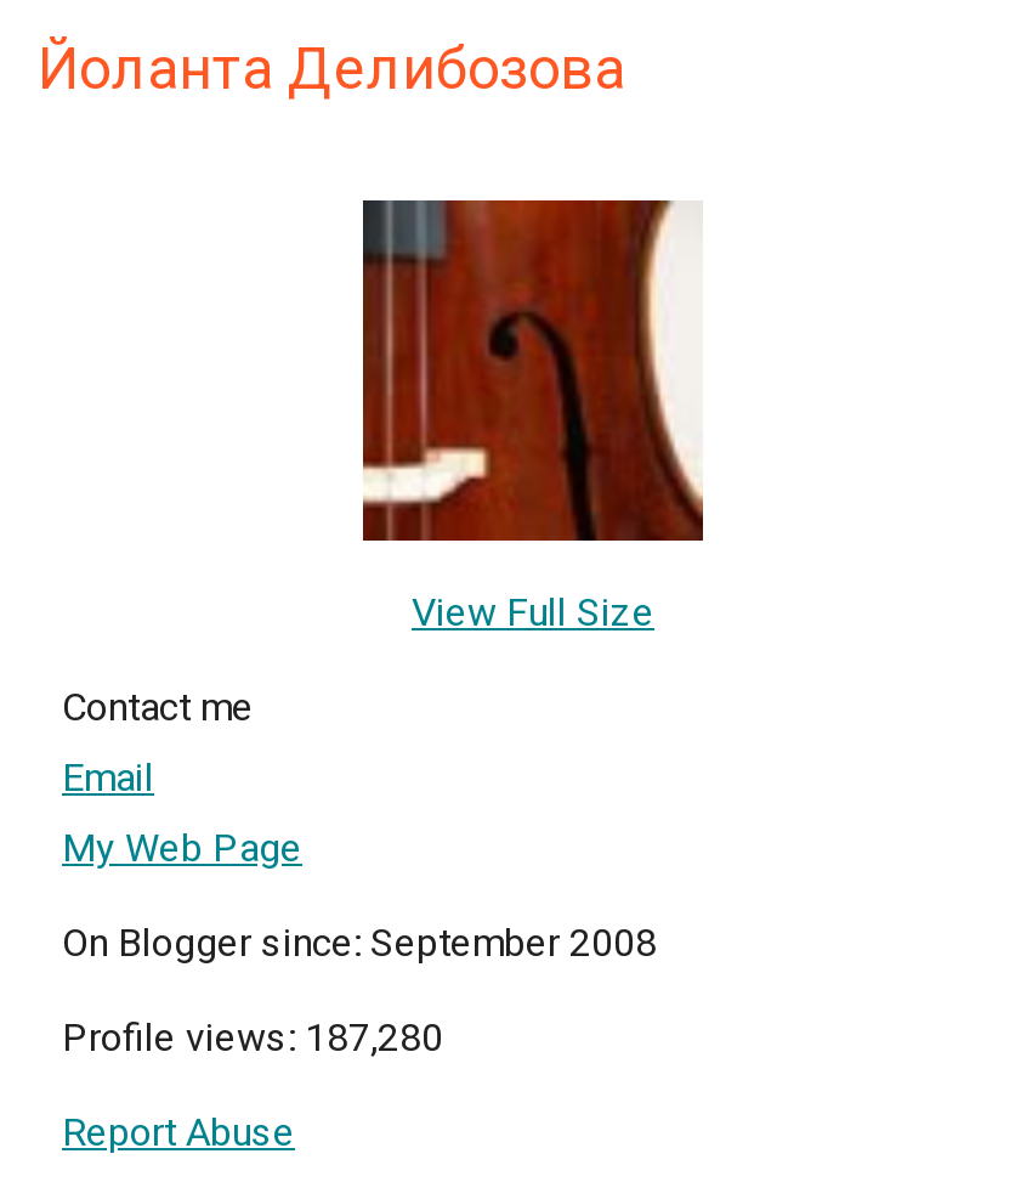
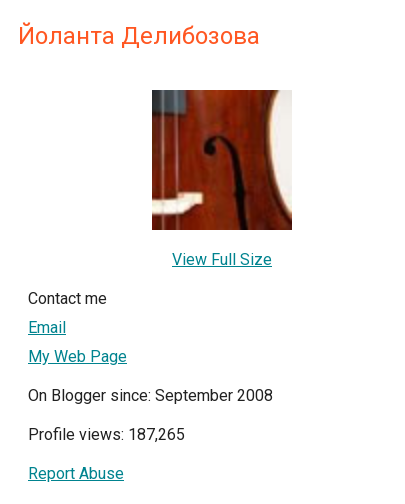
- Profile views: 187,280
+ Profile views: 187,265
